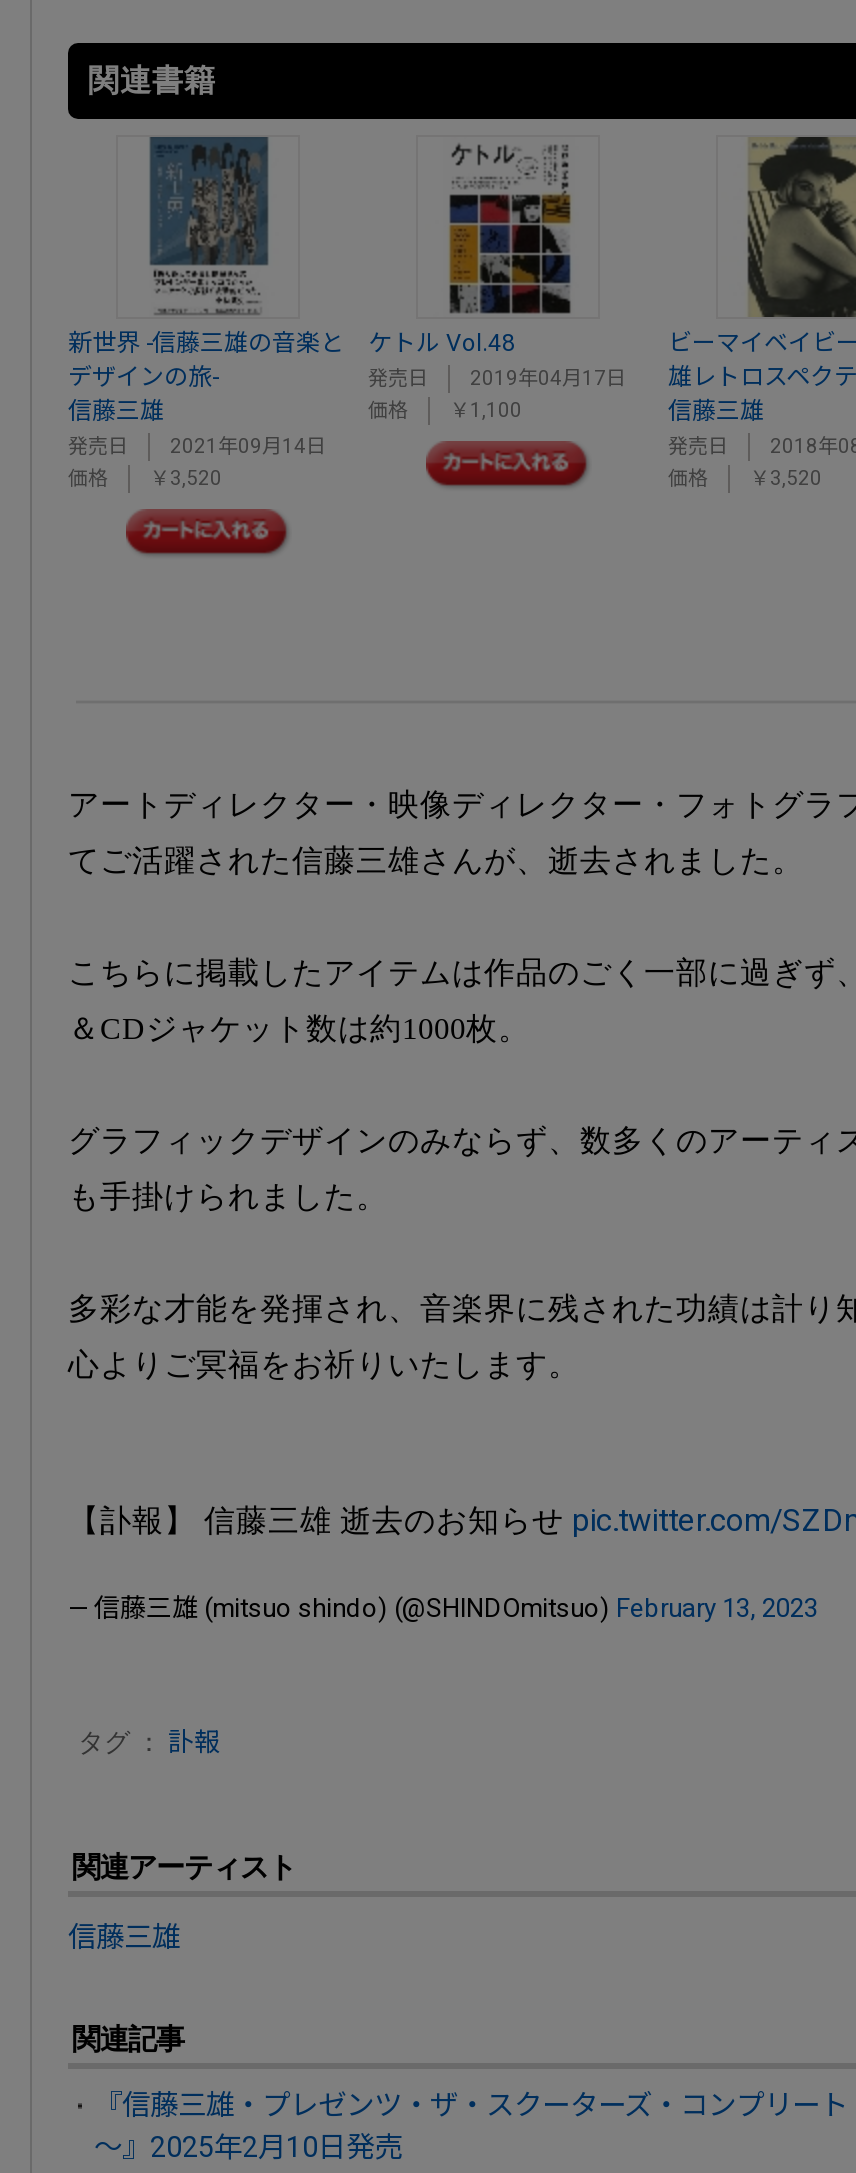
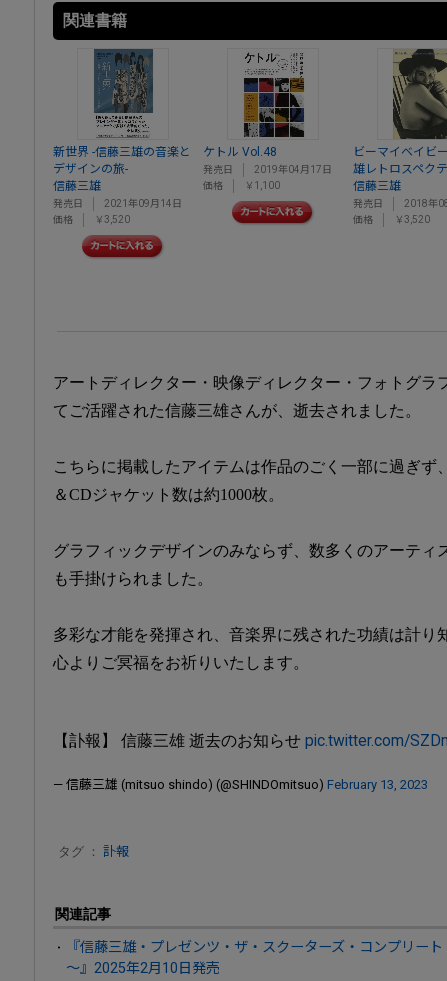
- 関連アーティスト
- 信藤三雄
